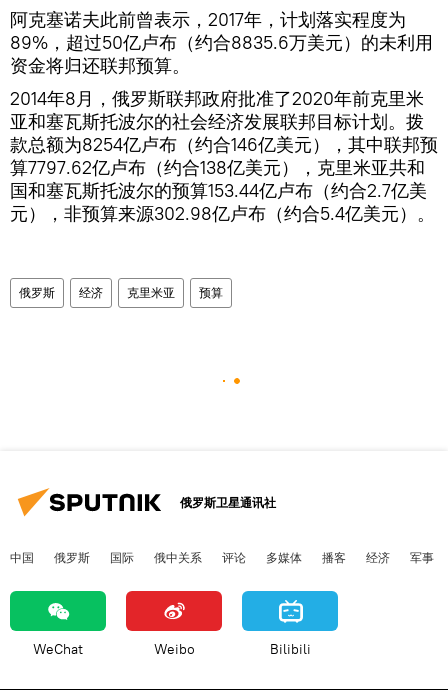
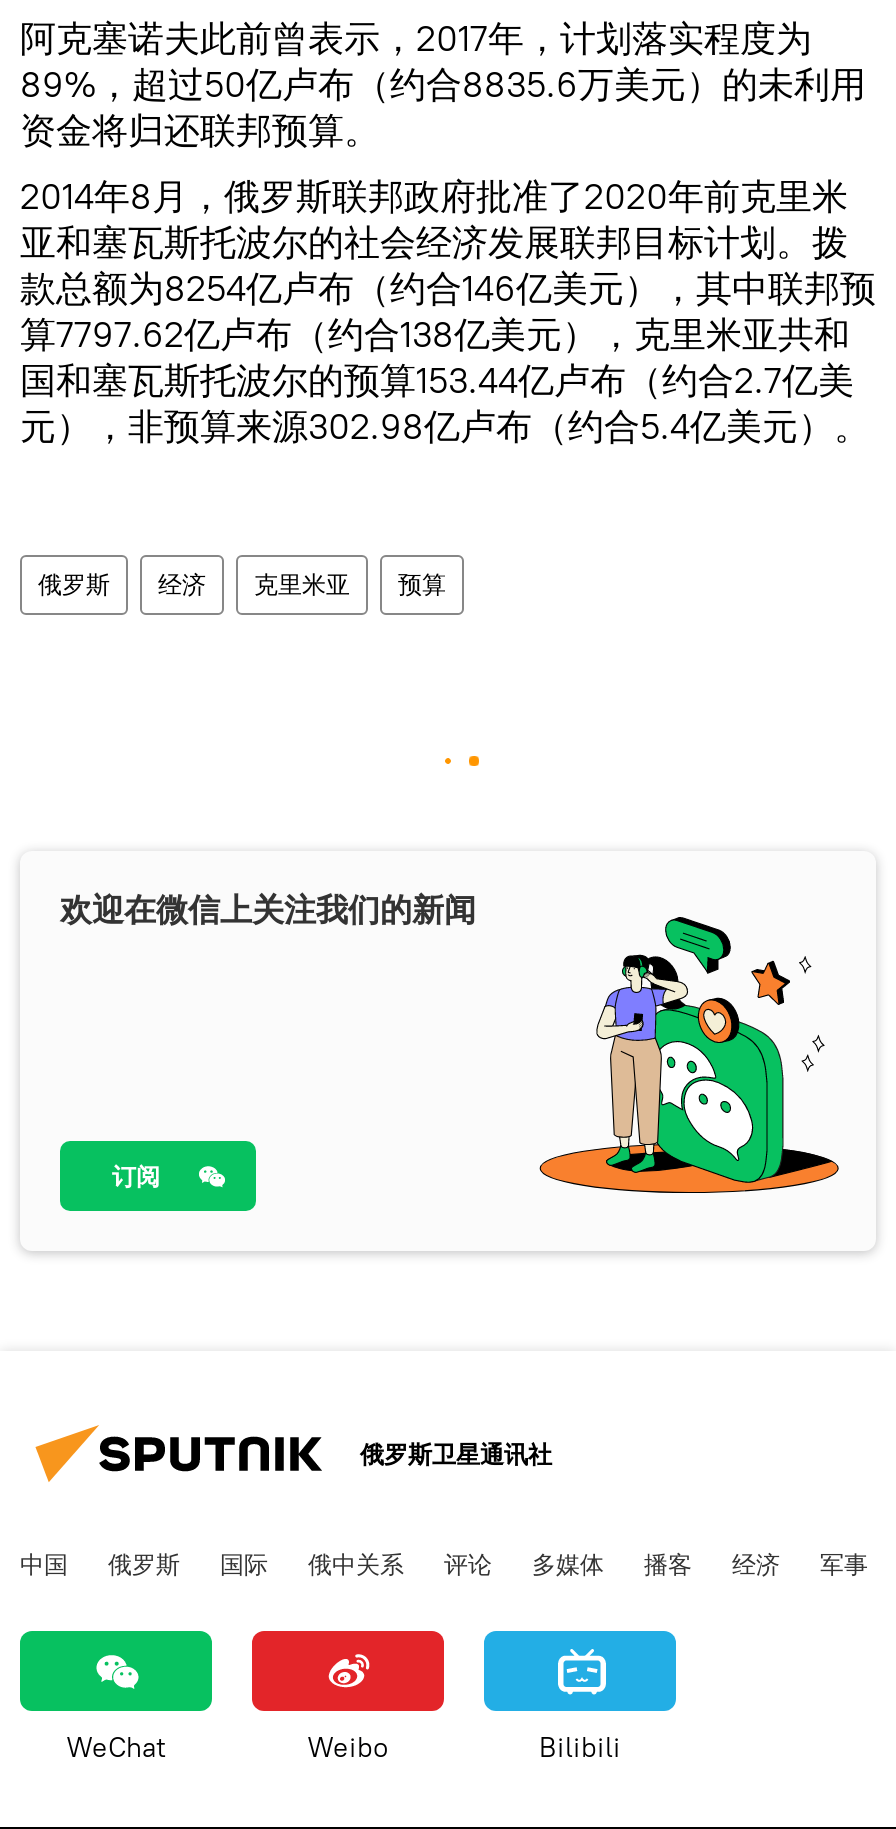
+ [image]
+ 欢迎在微信上关注我们的新闻

+ 订阅
